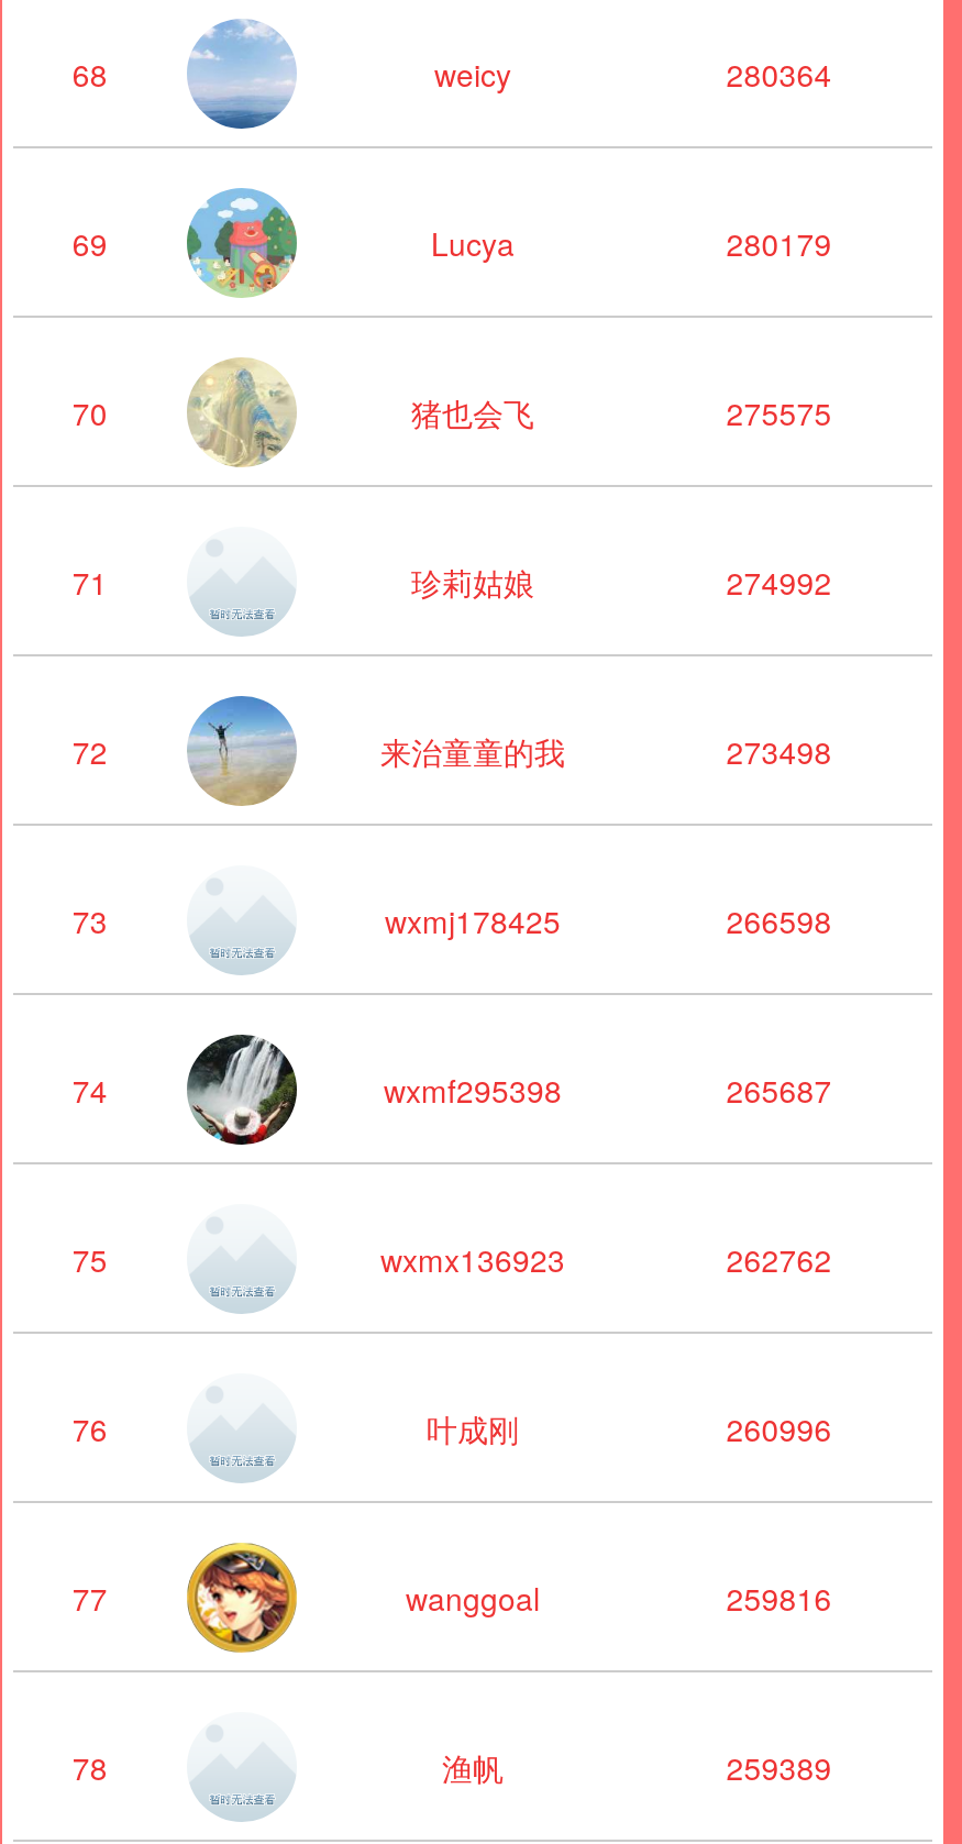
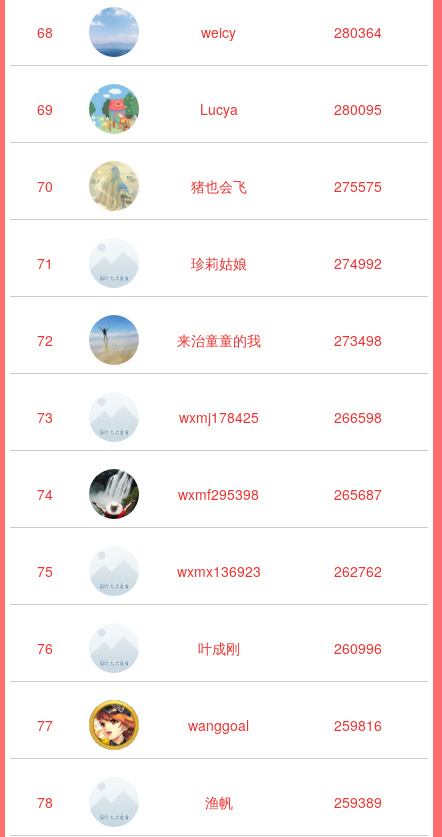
- 280179
+ 280095
